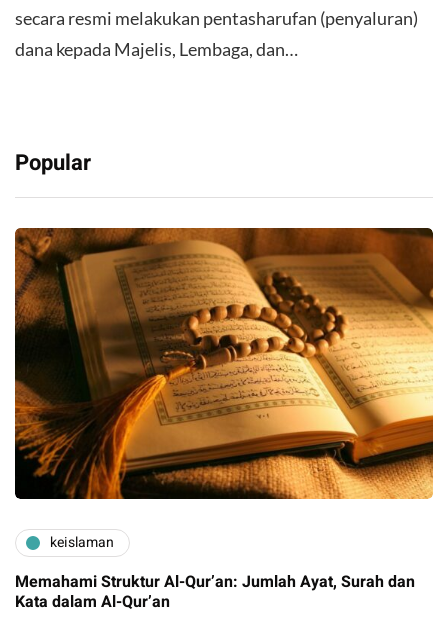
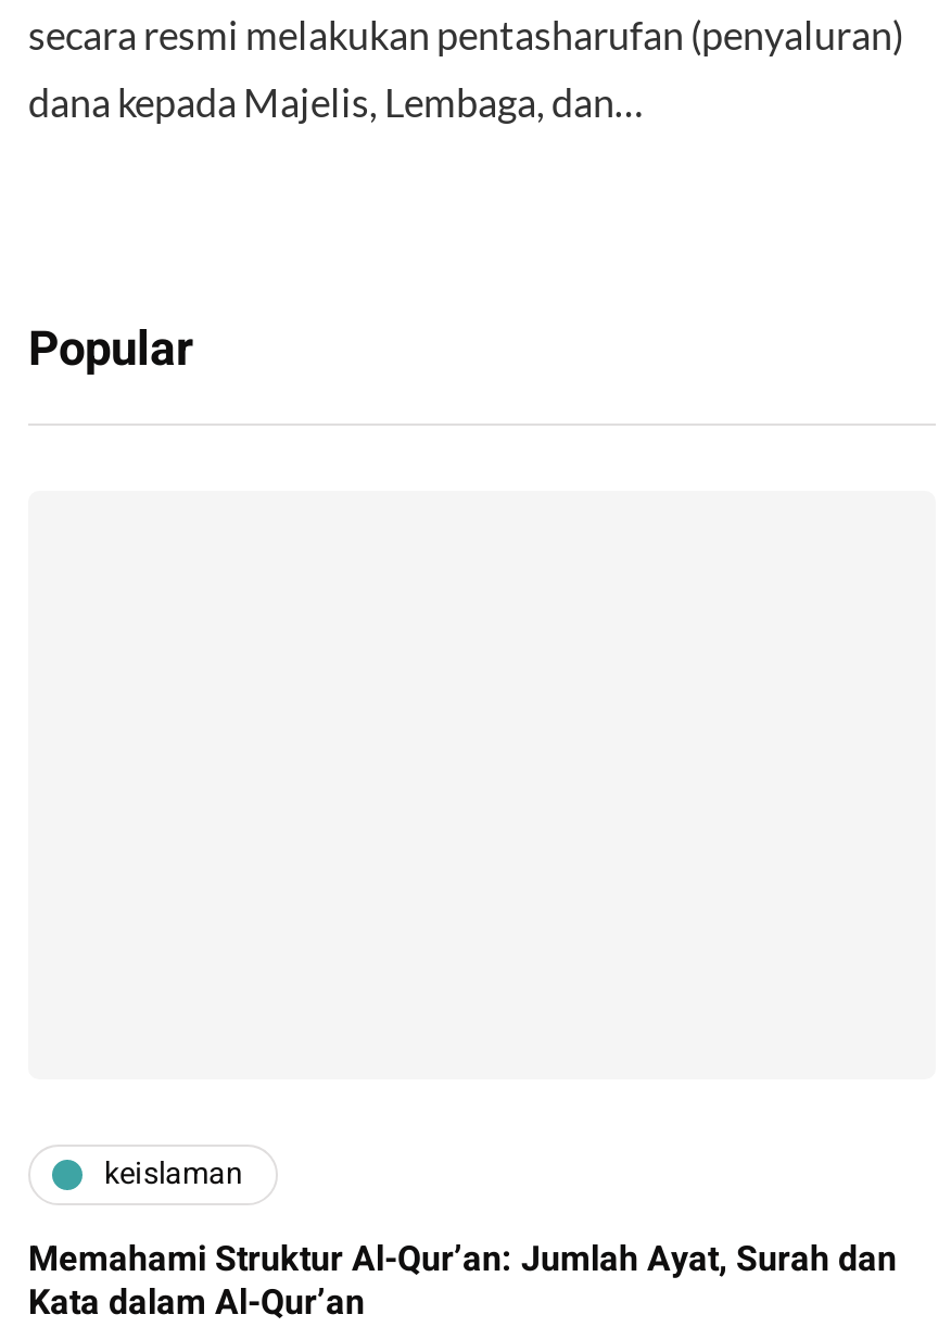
- [image]
